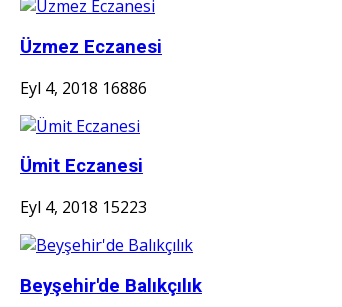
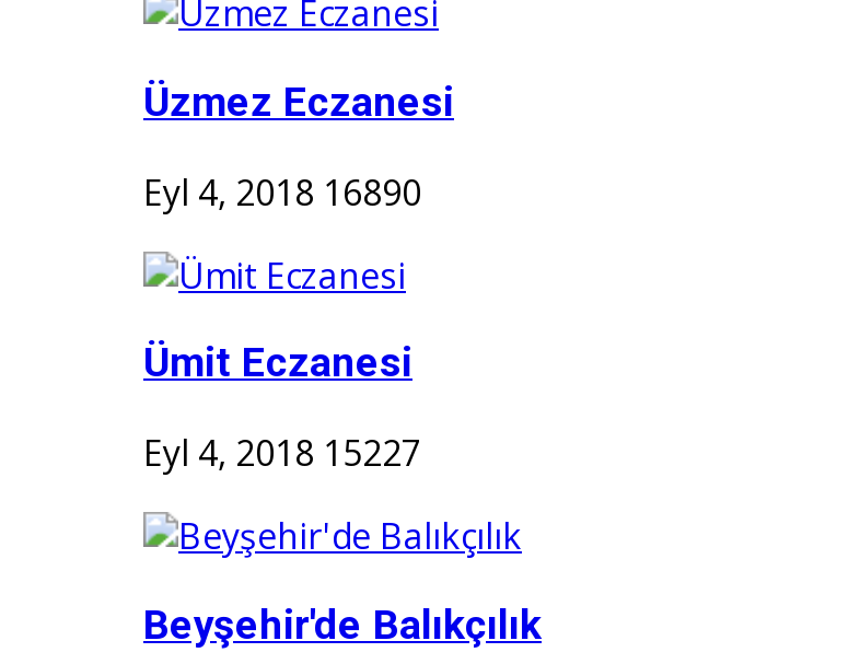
- Eyl 4, 2018 16886
+ Eyl 4, 2018 16890

- Eyl 4, 2018 15223
+ Eyl 4, 2018 15227
